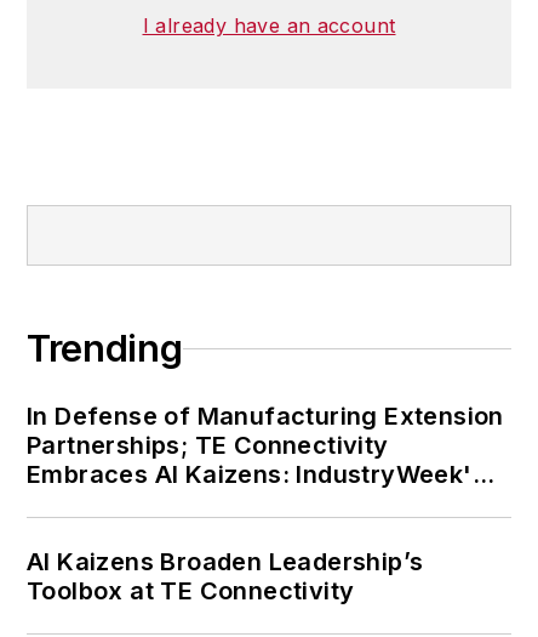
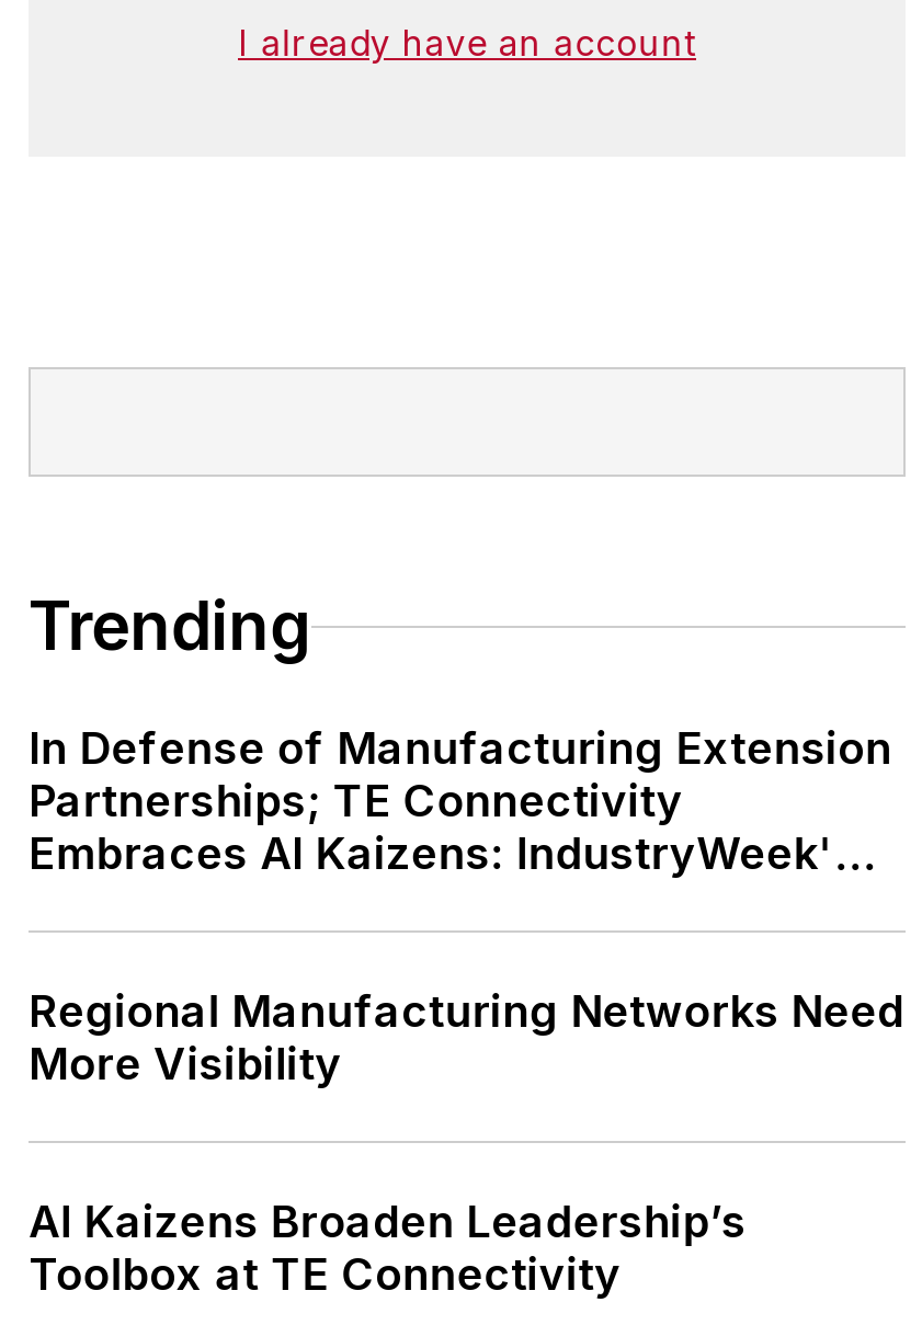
+ Regional Manufacturing Networks Need
+ More Visibility
